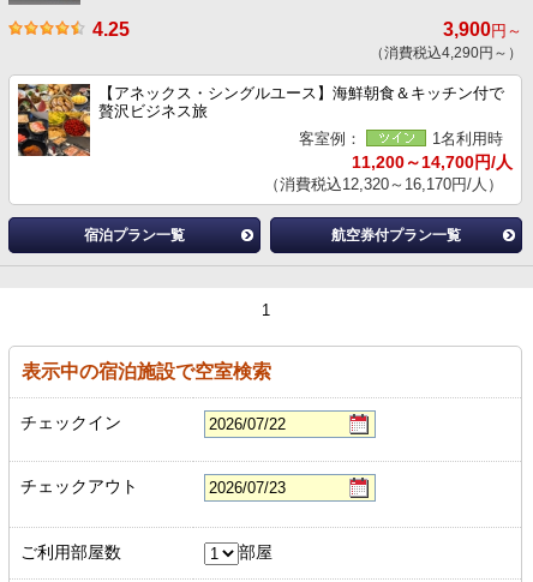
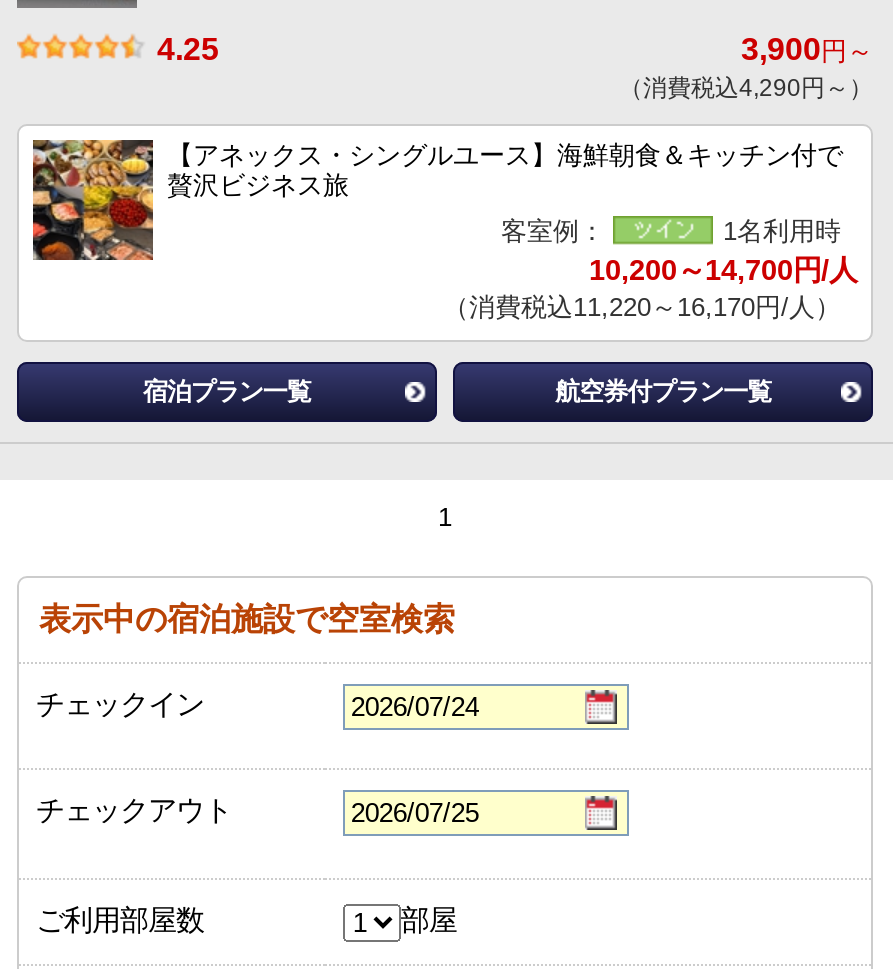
- 11,200～14,700円/人
+ 10,200～14,700円/人

- （消費税込12,320～16,170円/人）
+ （消費税込11,220～16,170円/人）
